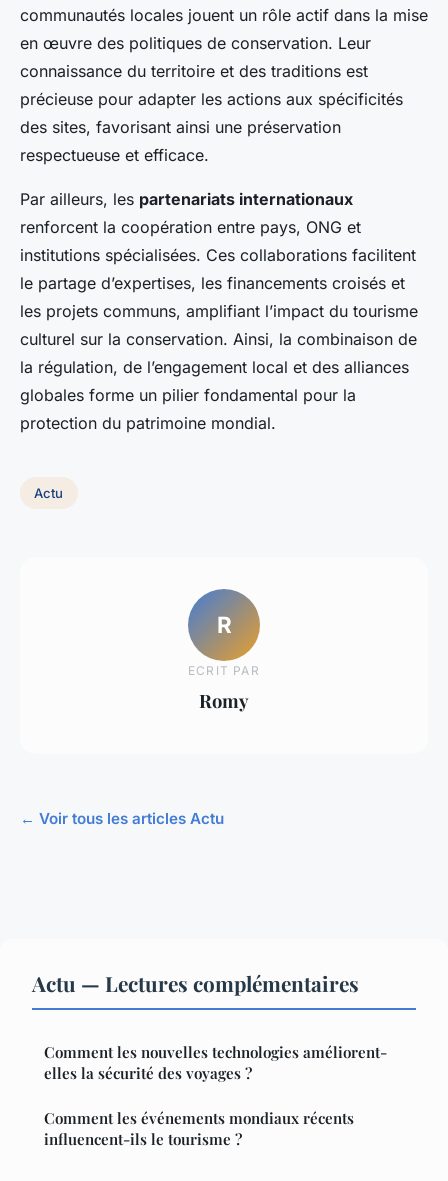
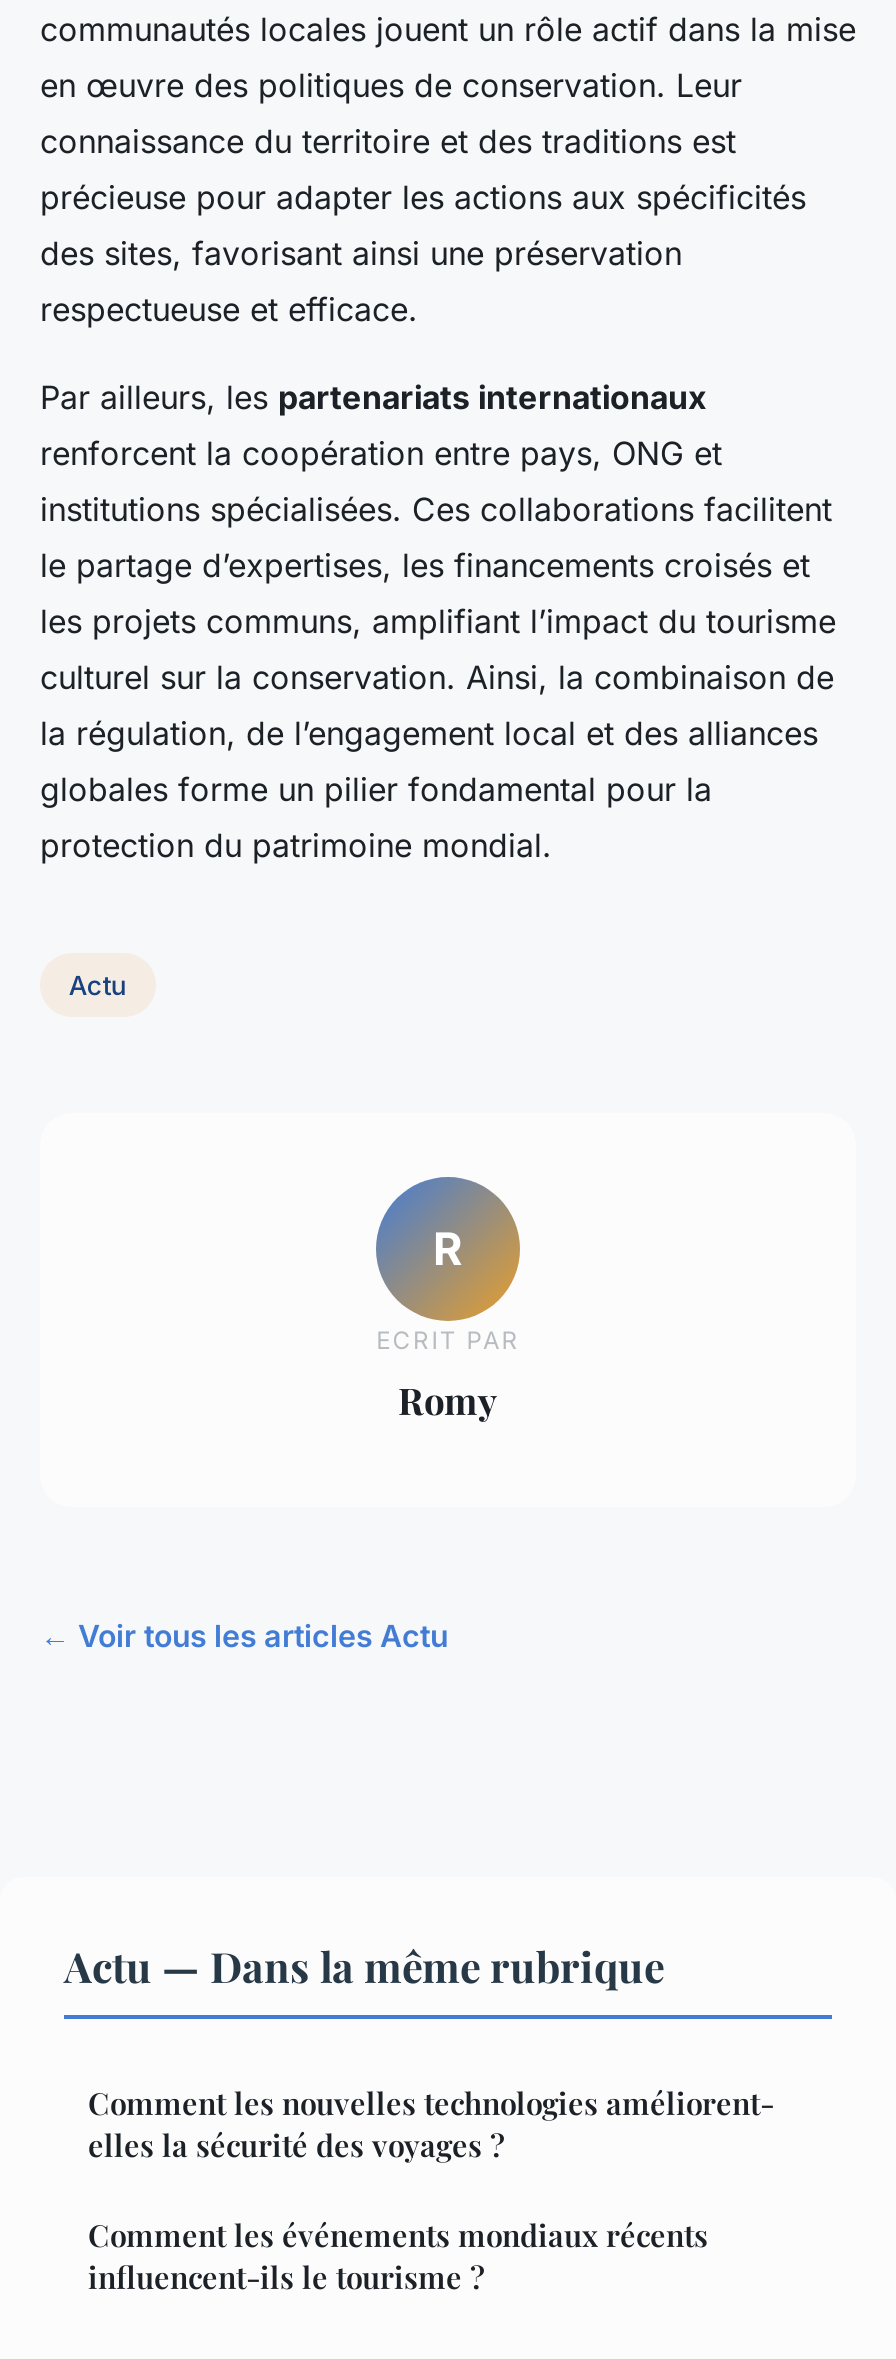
- Actu — Lectures complémentaires
+ Actu — Dans la même rubrique
